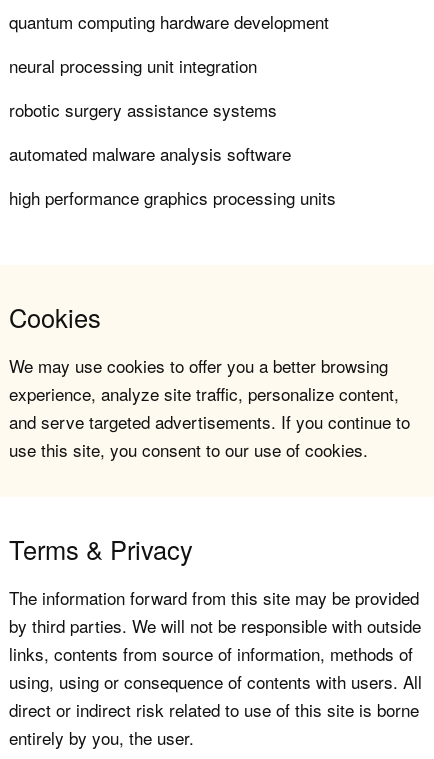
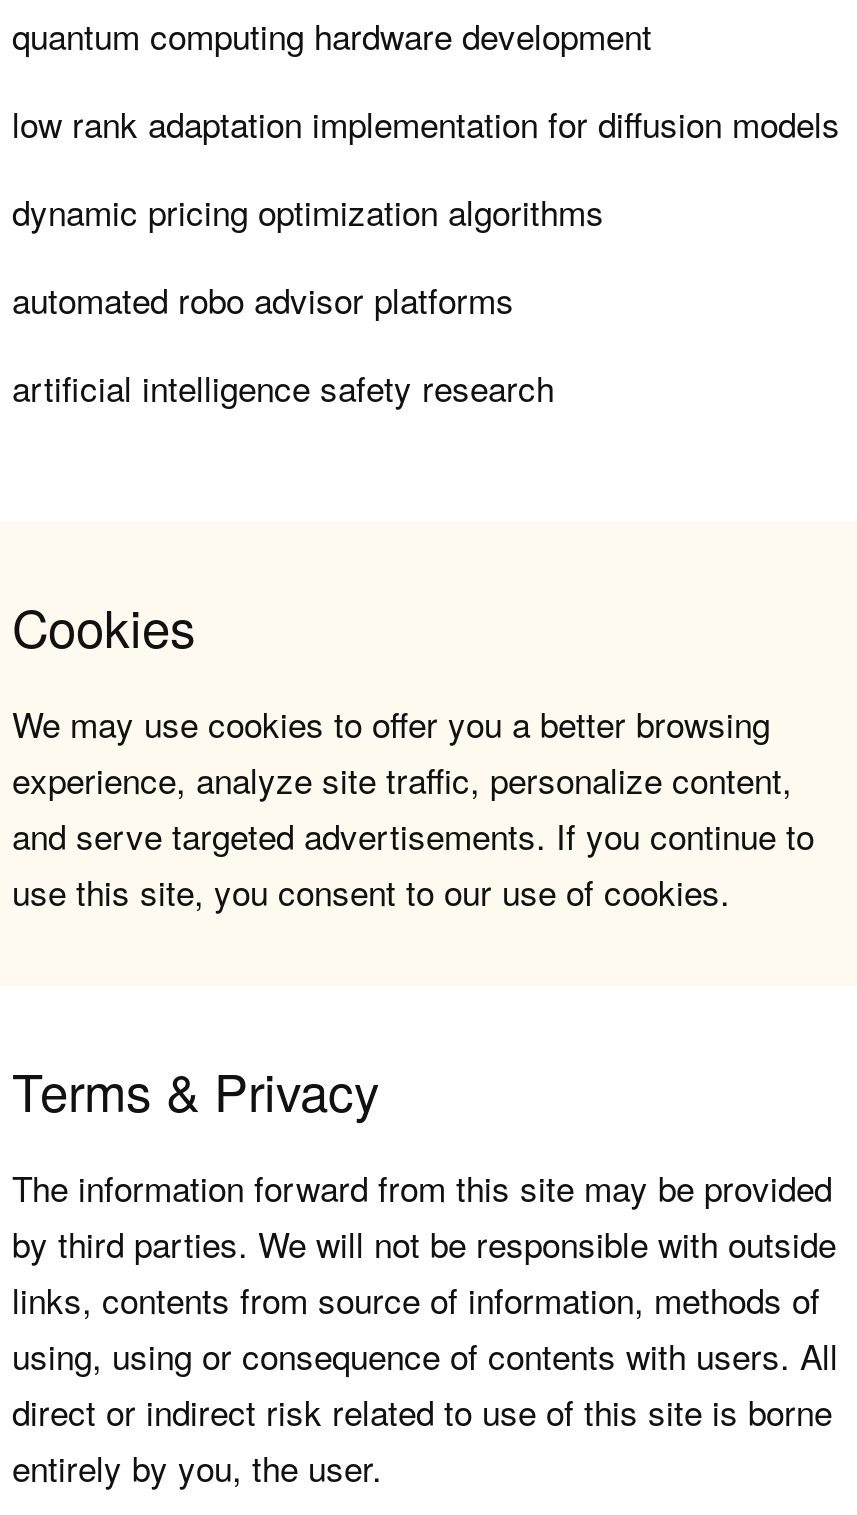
- neural processing unit integration
+ low rank adaptation implementation for diffusion models

- robotic surgery assistance systems
+ dynamic pricing optimization algorithms

- automated malware analysis software
+ automated robo advisor platforms

- high performance graphics processing units
+ artificial intelligence safety research
